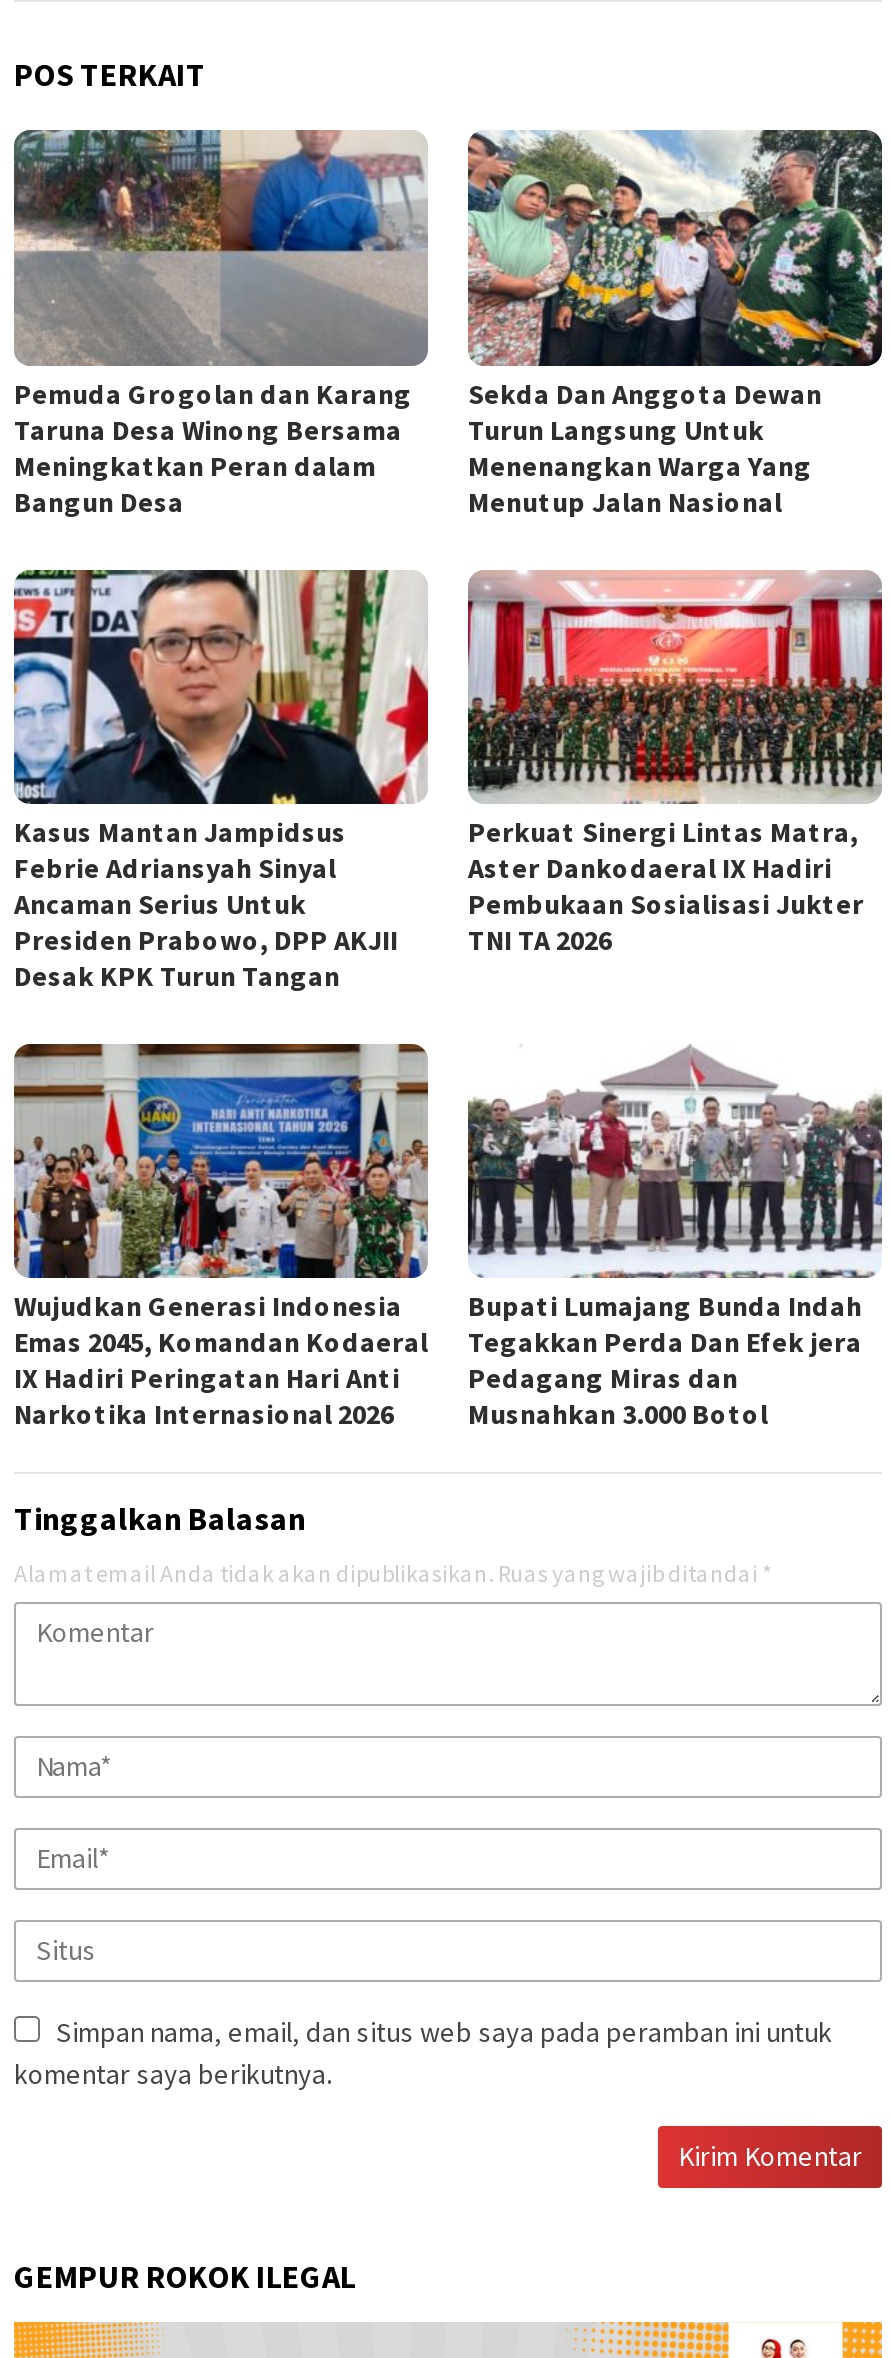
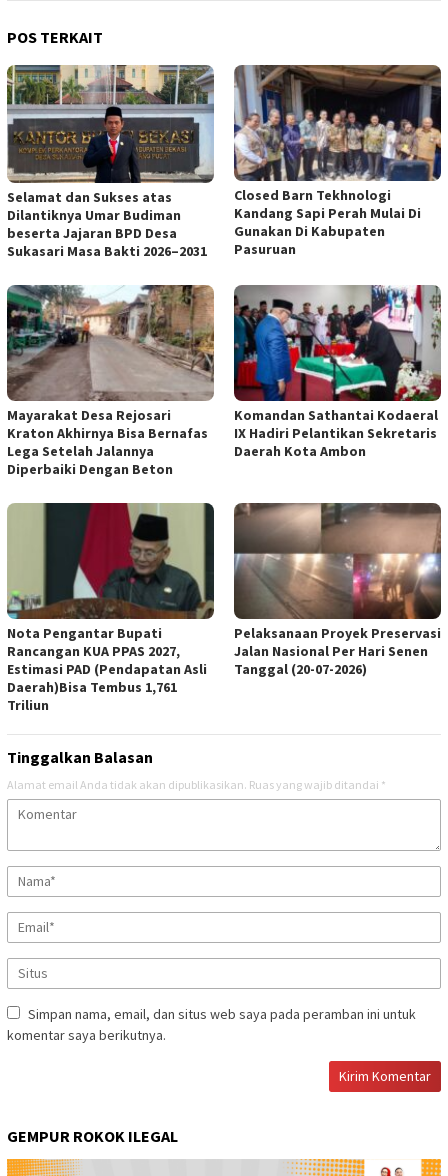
- [image]
- Pemuda Grogolan dan Karang
- Taruna Desa Winong Bersama
- Meningkatkan Peran dalam
- Bangun Desa
+ [image]
+ Selamat dan Sukses atas
+ Dilantiknya Umar Budiman
+ beserta Jajaran BPD Desa
+ Sukasari Masa Bakti 2026–2031

- [image]
- Sekda Dan Anggota Dewan
- Turun Langsung Untuk
- Menenangkan Warga Yang
- Menutup Jalan Nasional
+ [image]
+ Closed Barn Tekhnologi
+ Kandang Sapi Perah Mulai Di
+ Gunakan Di Kabupaten
+ Pasuruan

- [image]
- Kasus Mantan Jampidsus
- Febrie Adriansyah Sinyal
- Ancaman Serius Untuk
- Presiden Prabowo, DPP AKJII
- Desak KPK Turun Tangan
+ [image]
+ Mayarakat Desa Rejosari
+ Kraton Akhirnya Bisa Bernafas
+ Lega Setelah Jalannya
+ Diperbaiki Dengan Beton

- [image]
- Perkuat Sinergi Lintas Matra,
- Aster Dankodaeral IX Hadiri
- Pembukaan Sosialisasi Jukter
- TNI TA 2026
+ [image]
+ Komandan Sathantai Kodaeral
+ IX Hadiri Pelantikan Sekretaris
+ Daerah Kota Ambon

- [image]
- Wujudkan Generasi Indonesia
- Emas 2045, Komandan Kodaeral
- IX Hadiri Peringatan Hari Anti
- Narkotika Internasional 2026
+ [image]
+ Nota Pengantar Bupati
+ Rancangan KUA PPAS 2027,
+ Estimasi PAD (Pendapatan Asli
+ Daerah)Bisa Tembus 1,761
+ Triliun

- [image]
- Bupati Lumajang Bunda Indah
- Tegakkan Perda Dan Efek jera
- Pedagang Miras dan
- Musnahkan 3.000 Botol
+ [image]
+ Pelaksanaan Proyek Preservasi
+ Jalan Nasional Per Hari Senen
+ Tanggal (20-07-2026)
